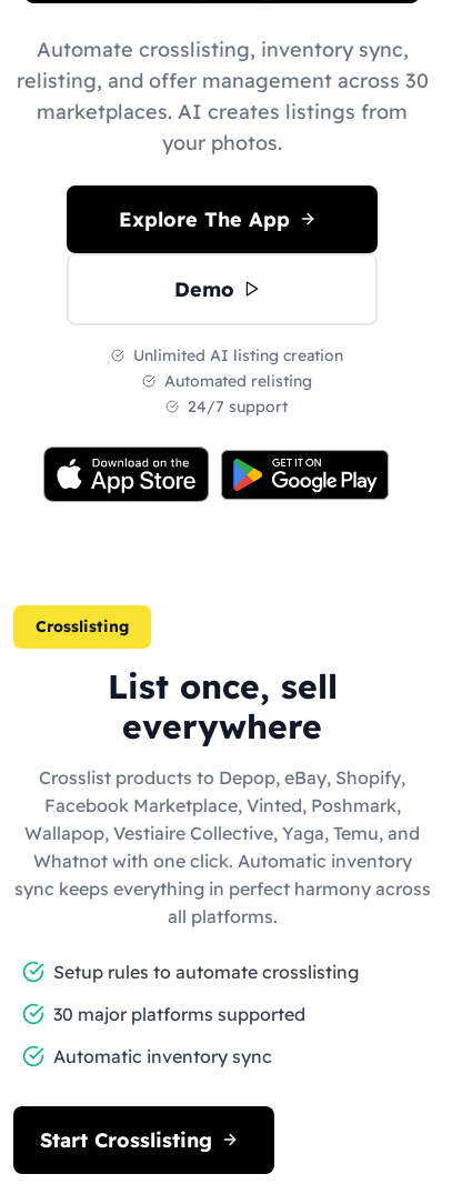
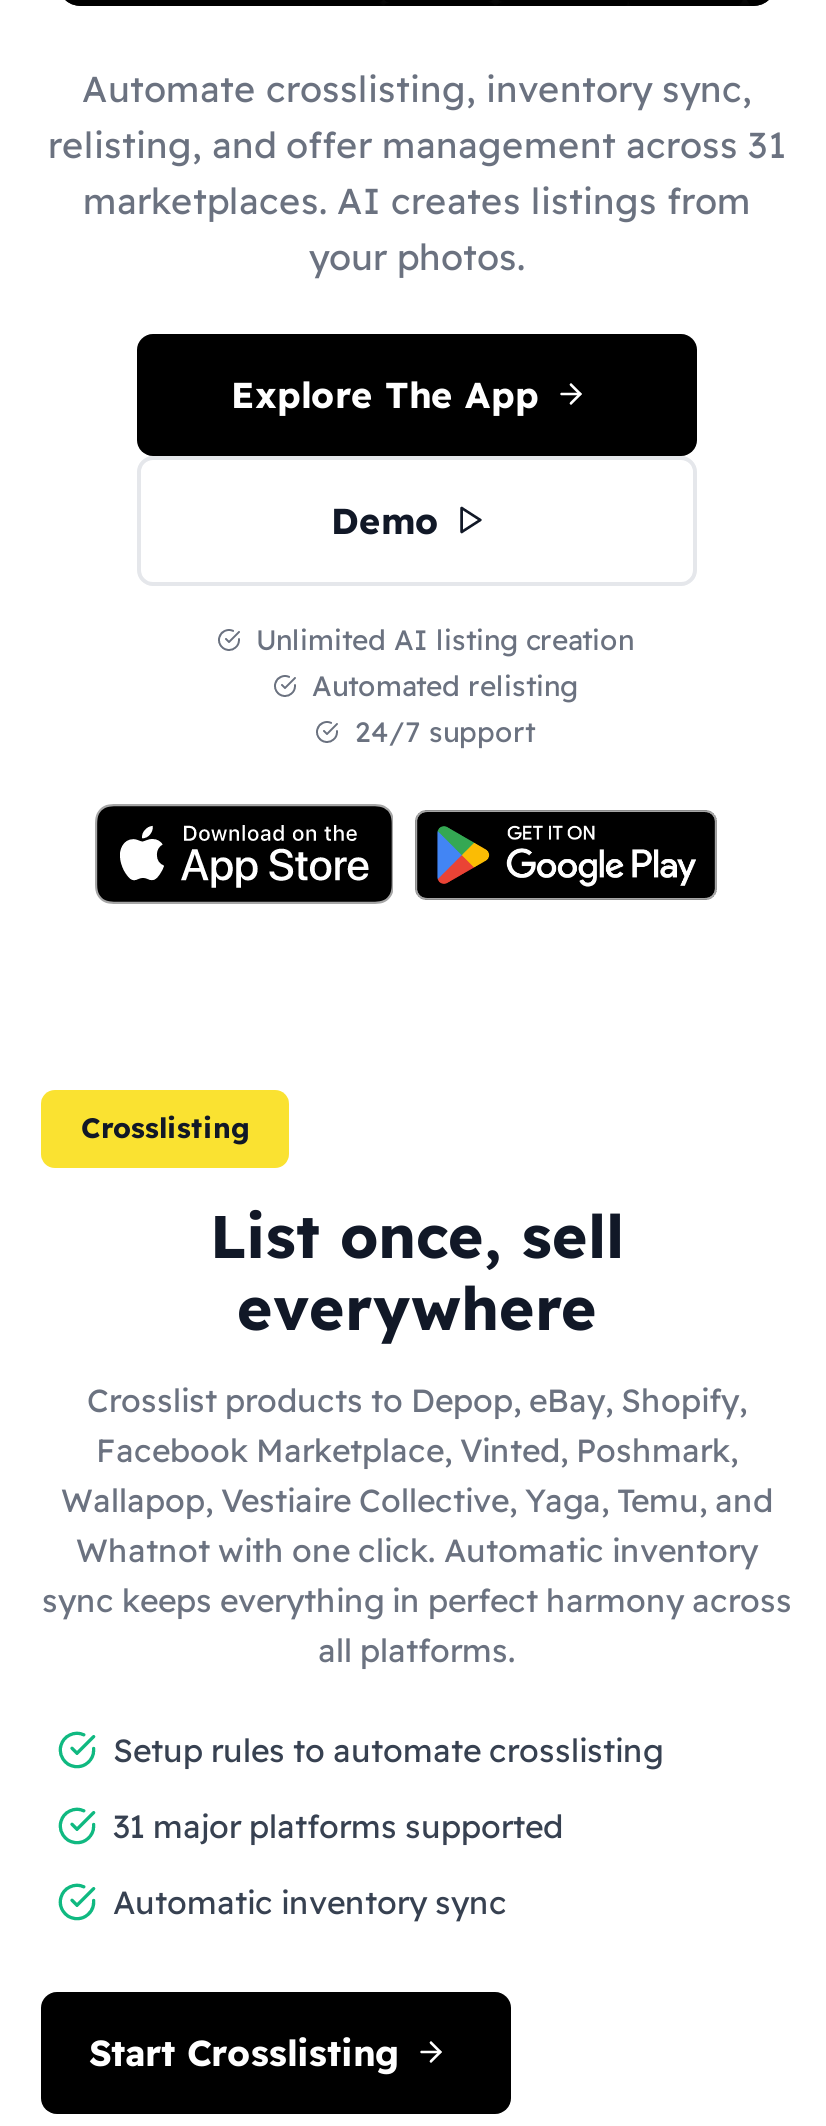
- relisting, and offer management across 30
+ relisting, and offer management across 31

- 30 major platforms supported
+ 31 major platforms supported
